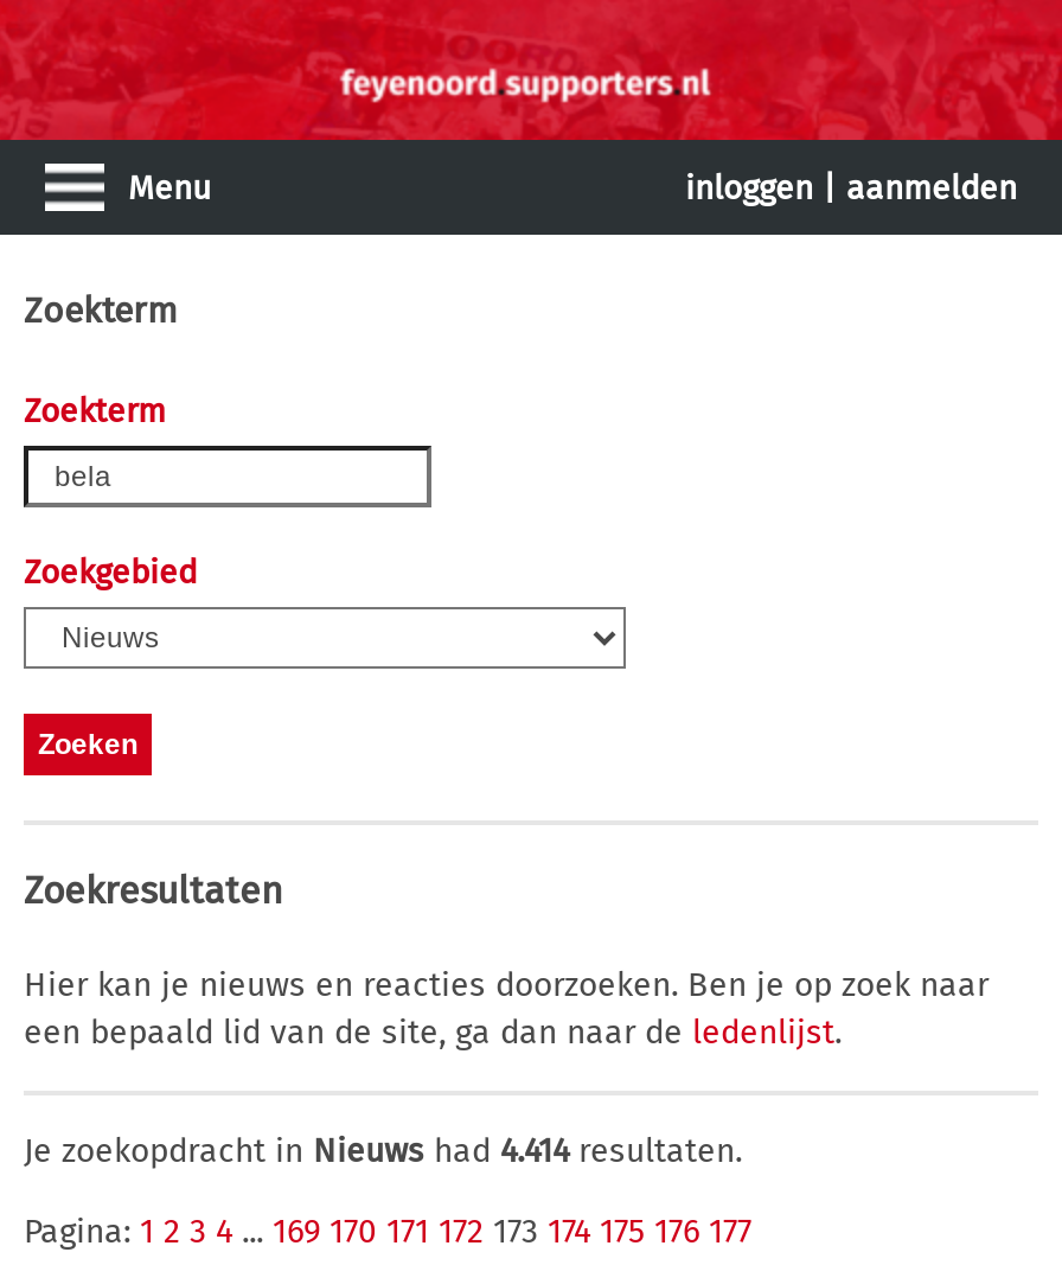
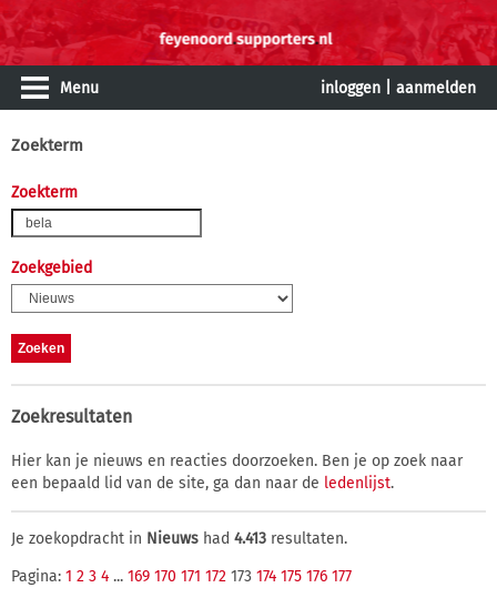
- Je zoekopdracht in Nieuws had 4.414 resultaten.
+ Je zoekopdracht in Nieuws had 4.413 resultaten.
